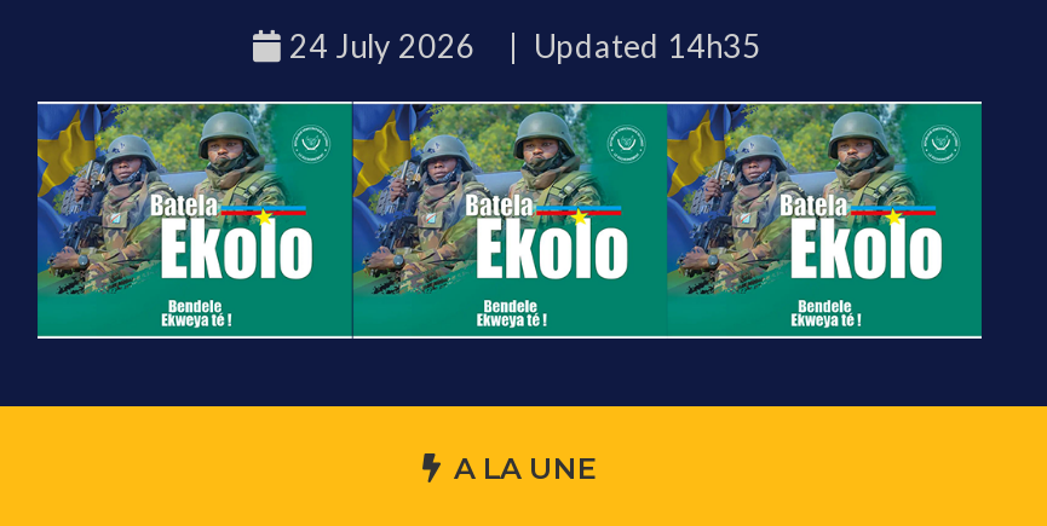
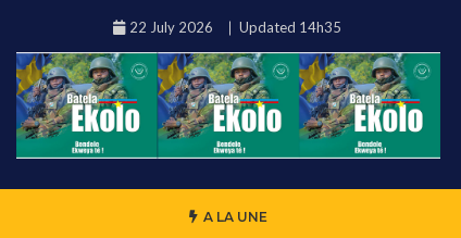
- 24 July 2026 Updated 14h35
+ 22 July 2026 Updated 14h35
